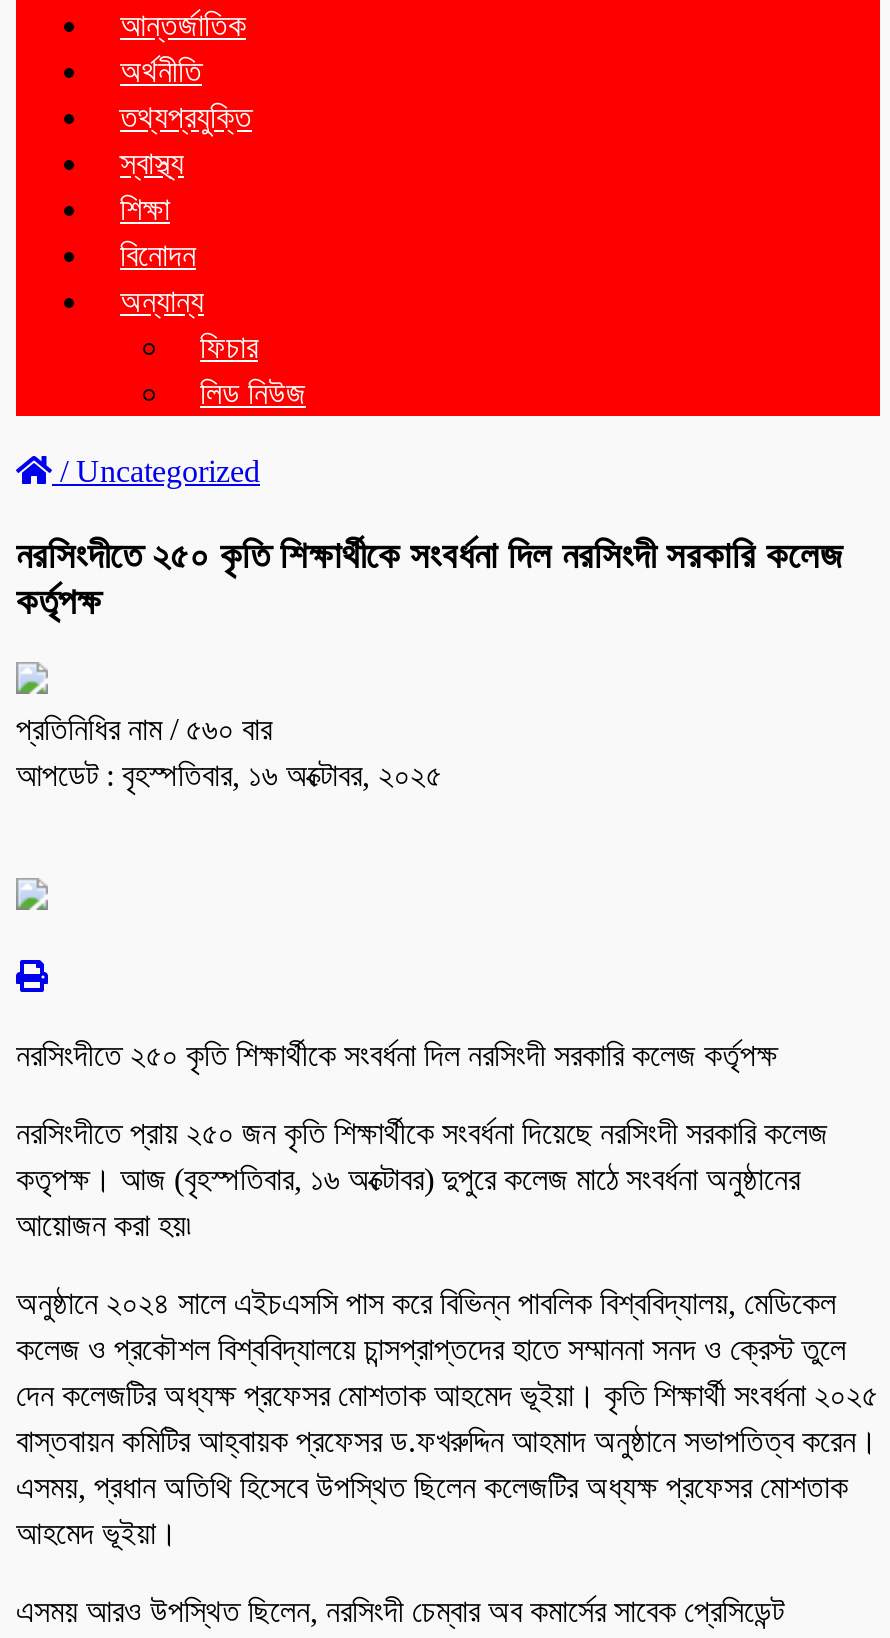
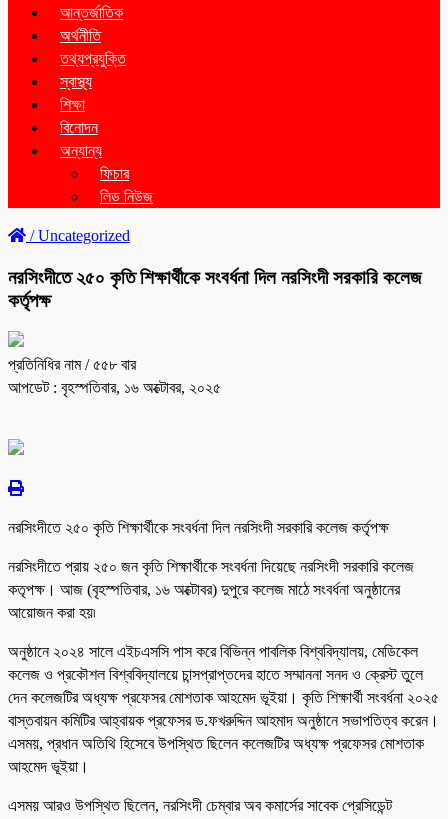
- প্রতিনিধির নাম / ৫৬০ বার
+ প্রতিনিধির নাম / ৫৫৮ বার
